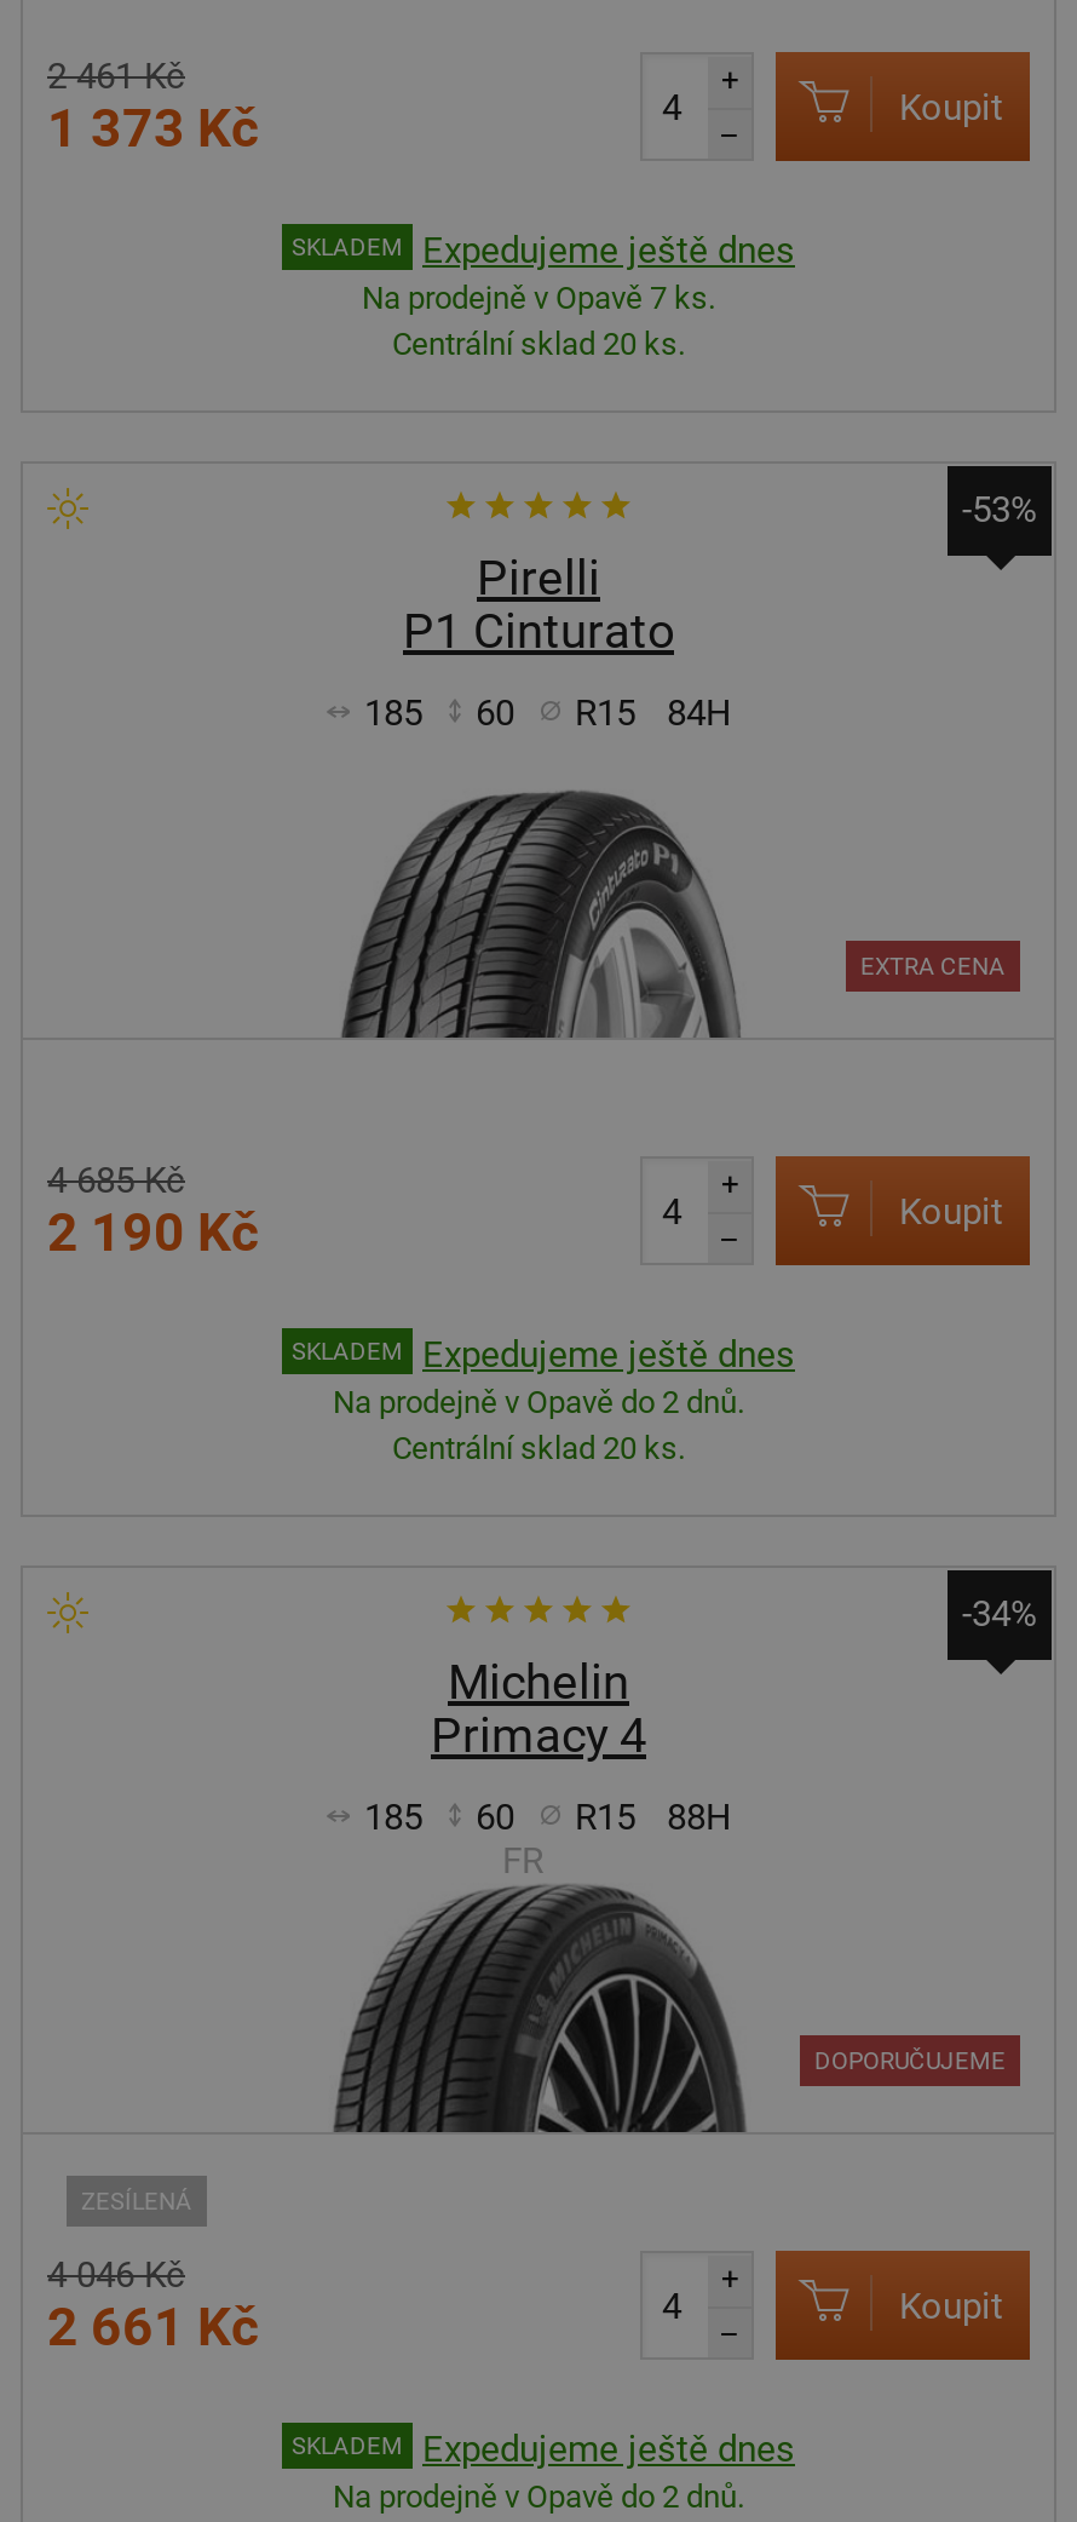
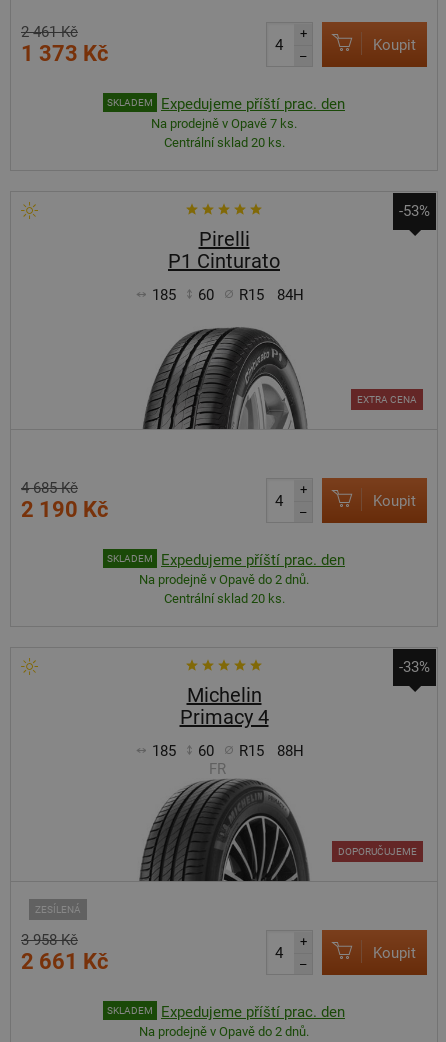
- Expedujeme ještě dnes
+ Expedujeme příští prac. den

- Expedujeme ještě dnes
+ Expedujeme příští prac. den

- -34%
+ -33%

- 4 046 Kč
+ 3 958 Kč

- Expedujeme ještě dnes
+ Expedujeme příští prac. den
